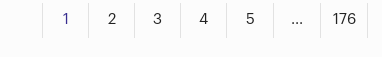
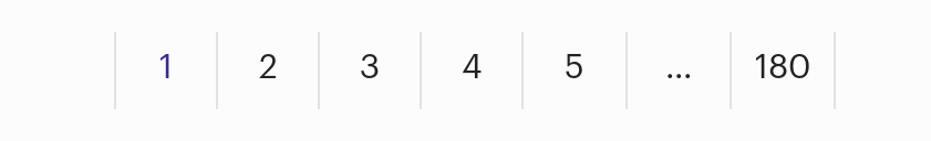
- 176
+ 180
